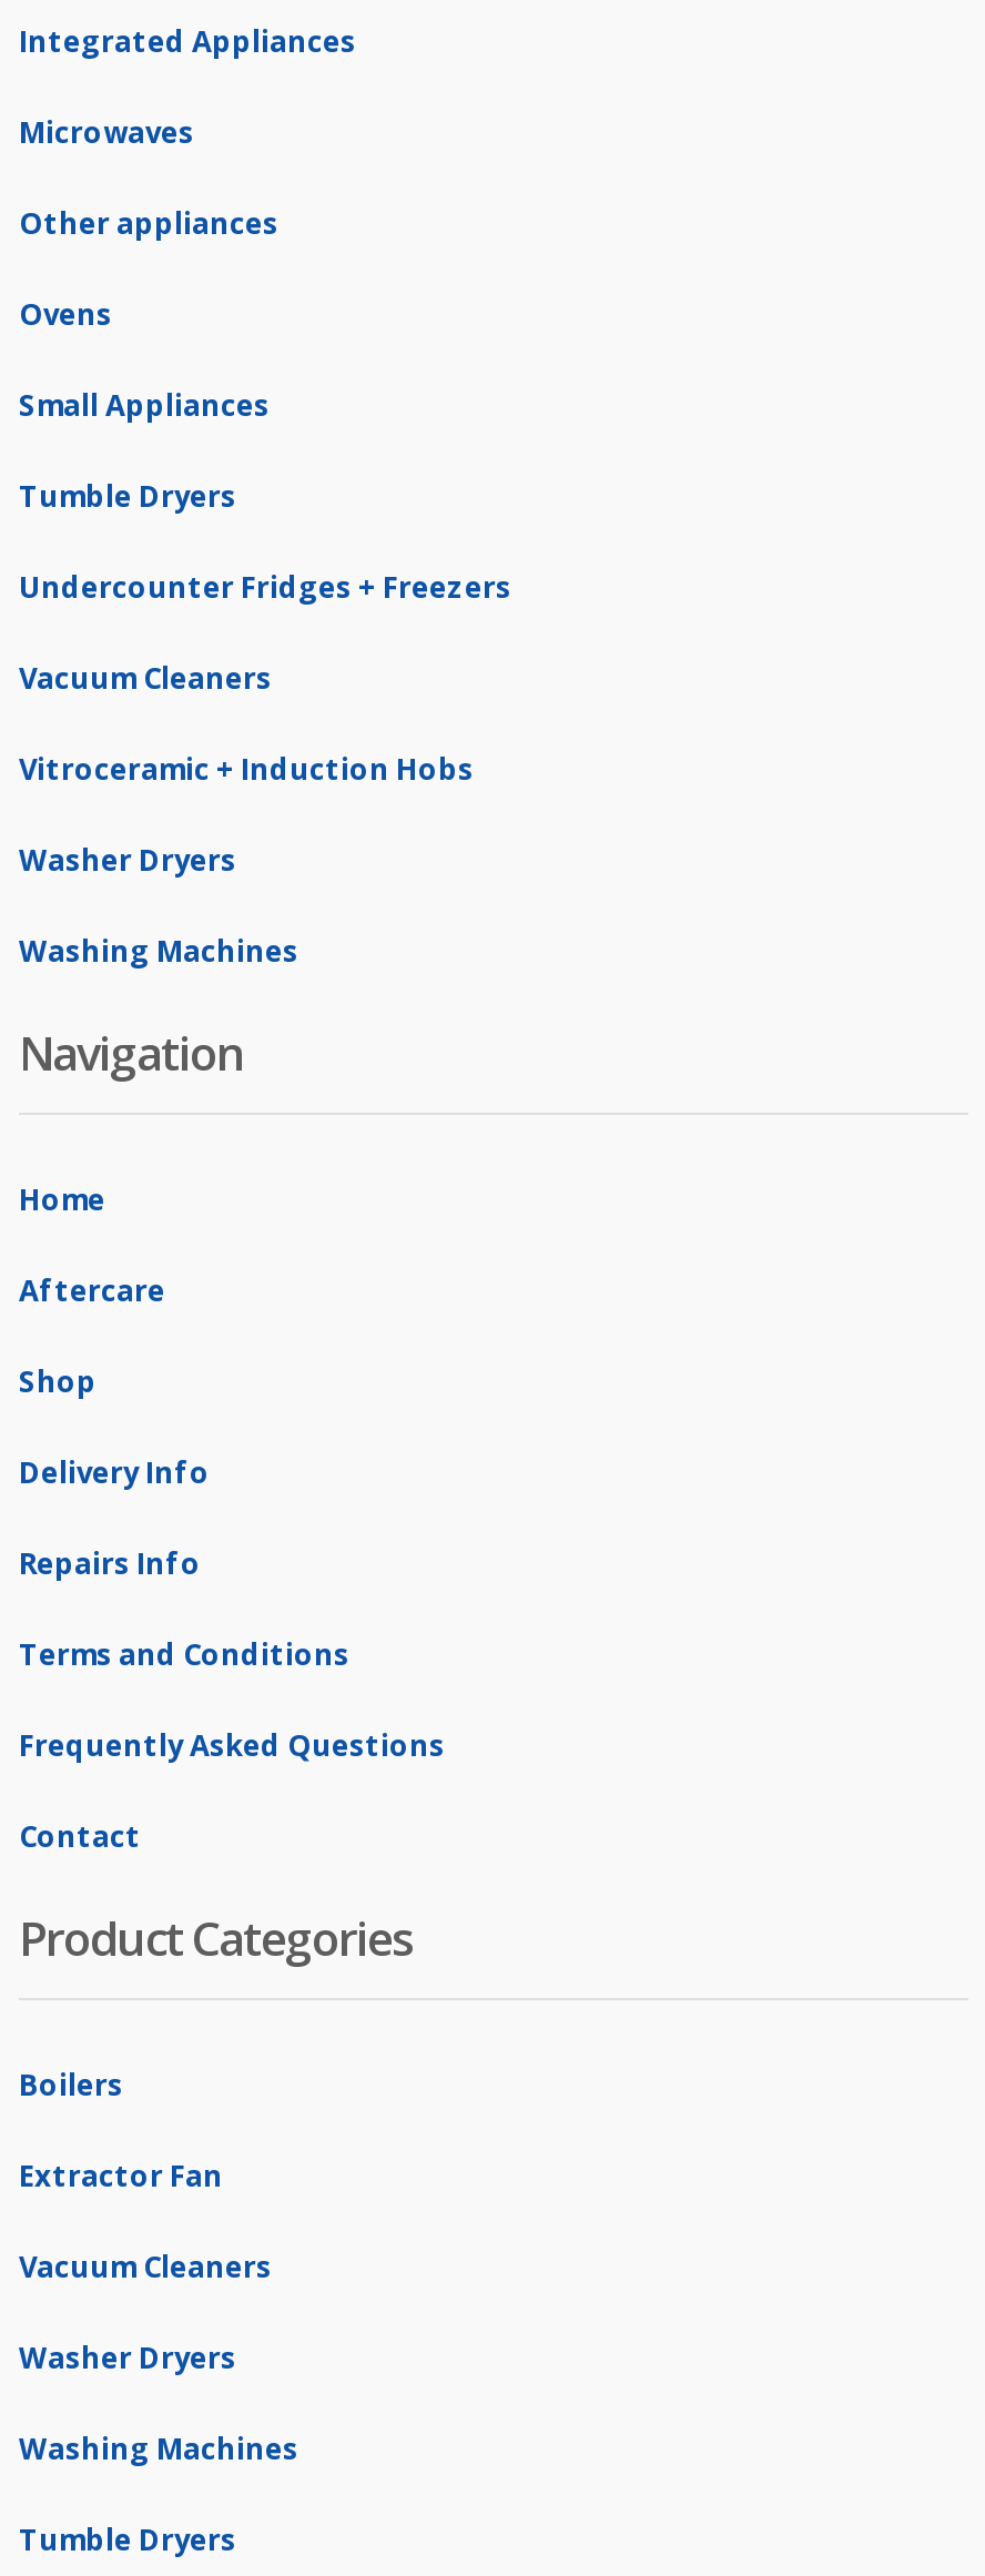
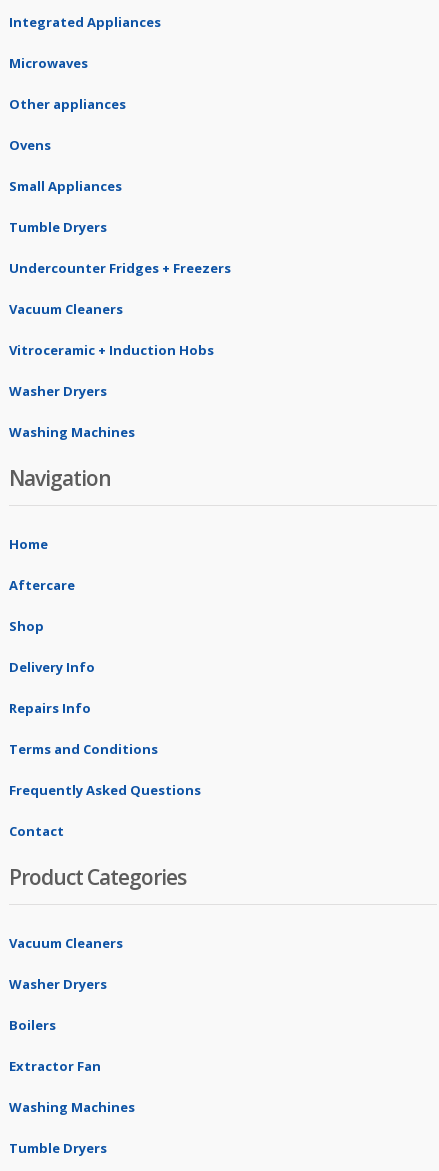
moved down: Boilers | Extractor Fan

moved up: Vacuum Cleaners | Washer Dryers
